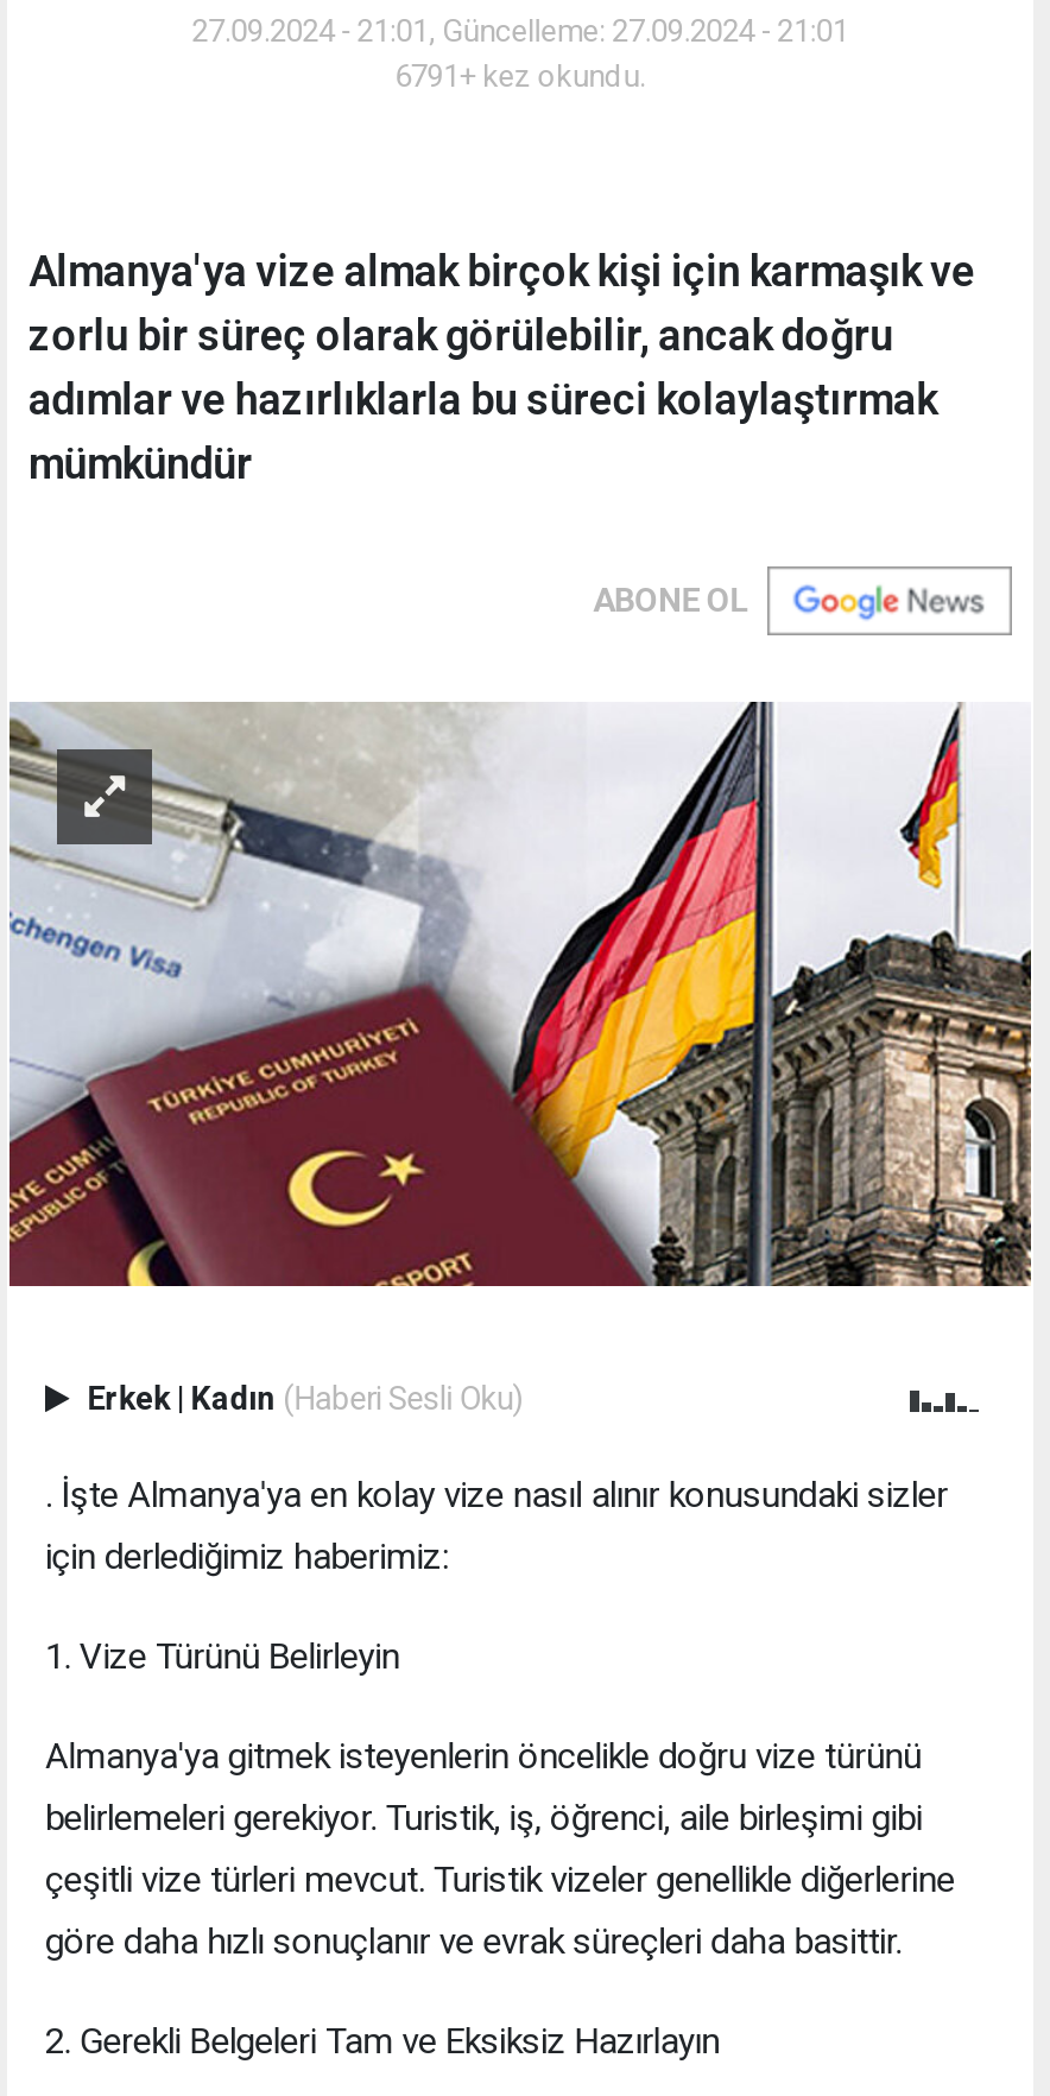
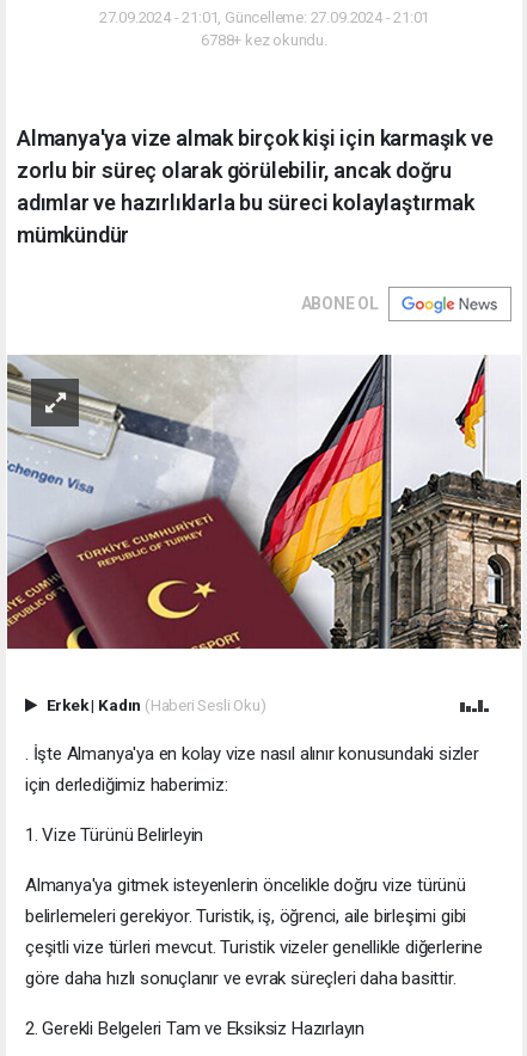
- 6791+ kez okundu.
+ 6788+ kez okundu.
